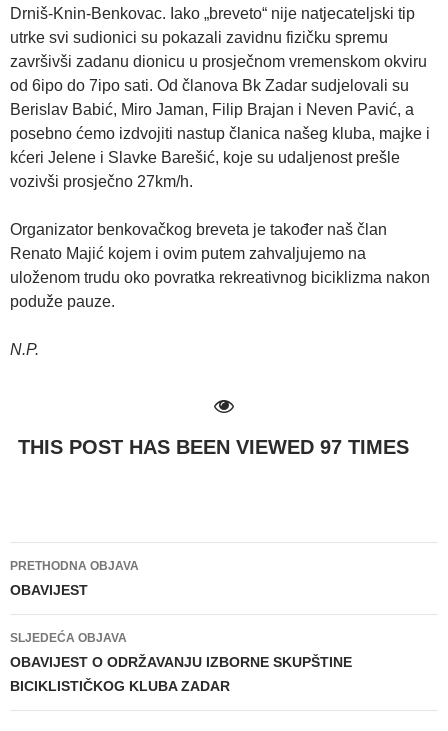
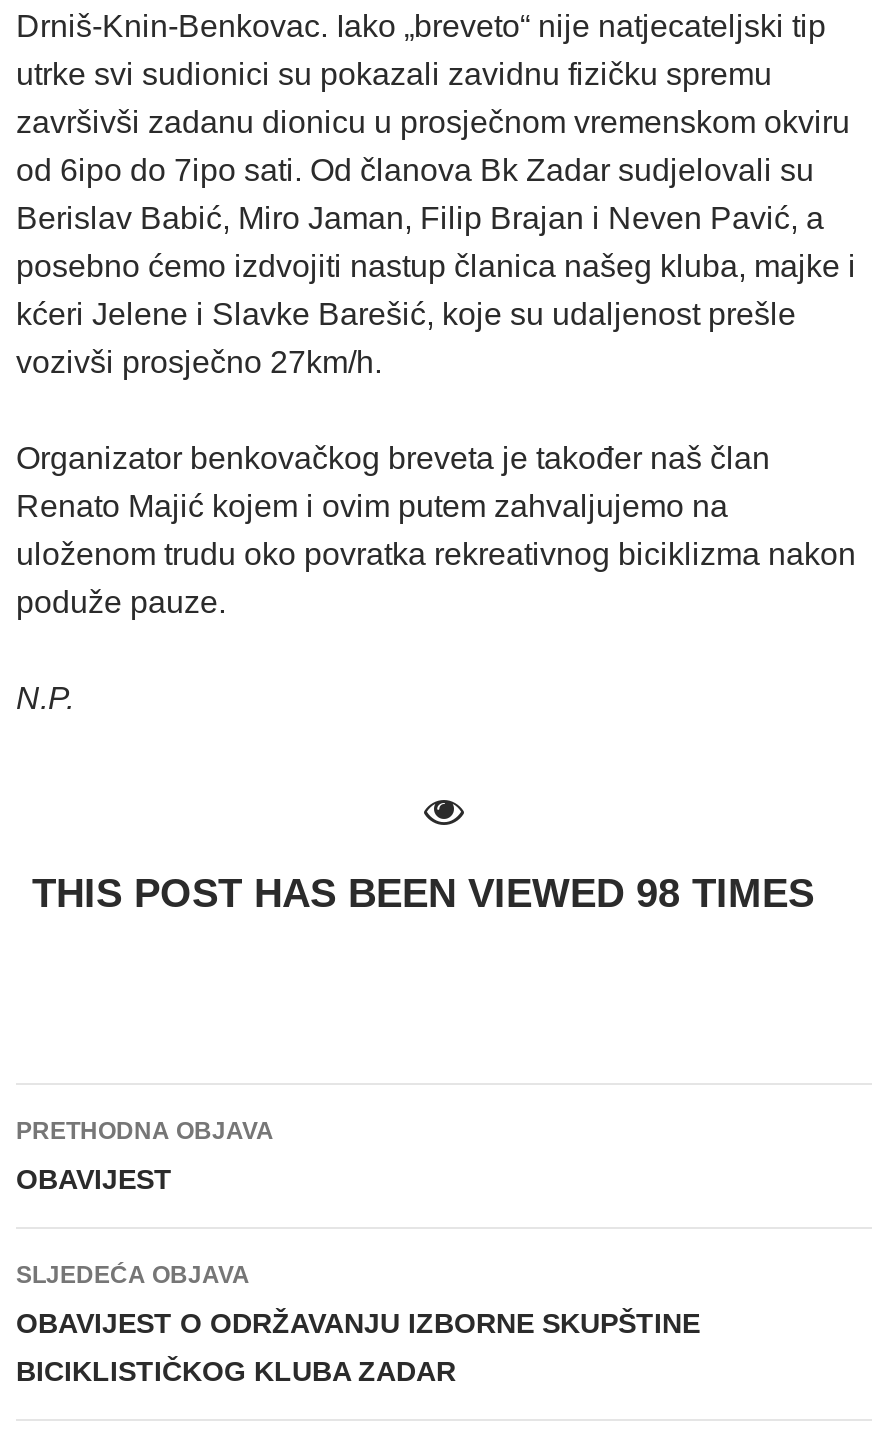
- THIS POST HAS BEEN VIEWED 97 TIMES
+ THIS POST HAS BEEN VIEWED 98 TIMES
